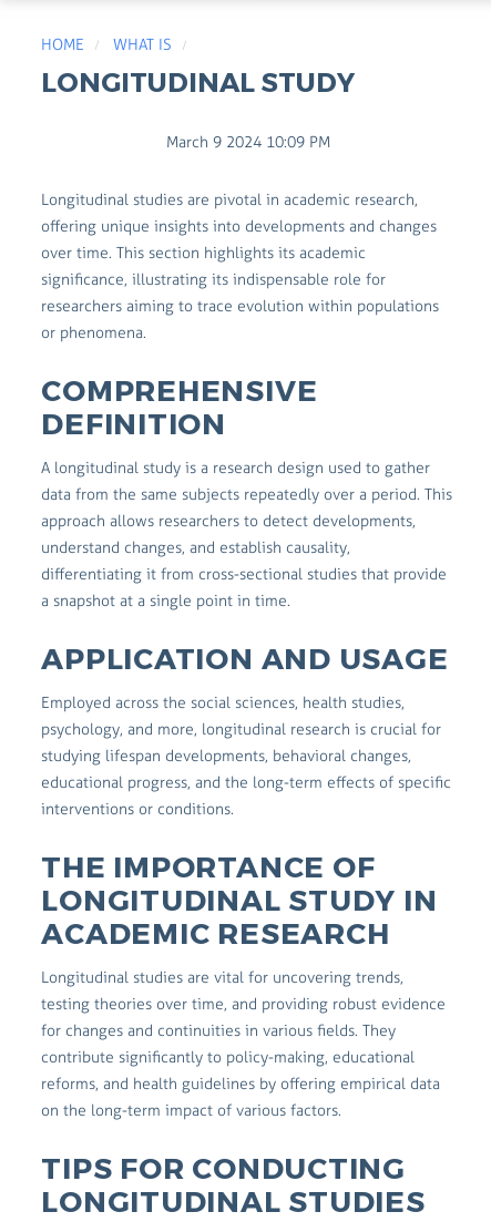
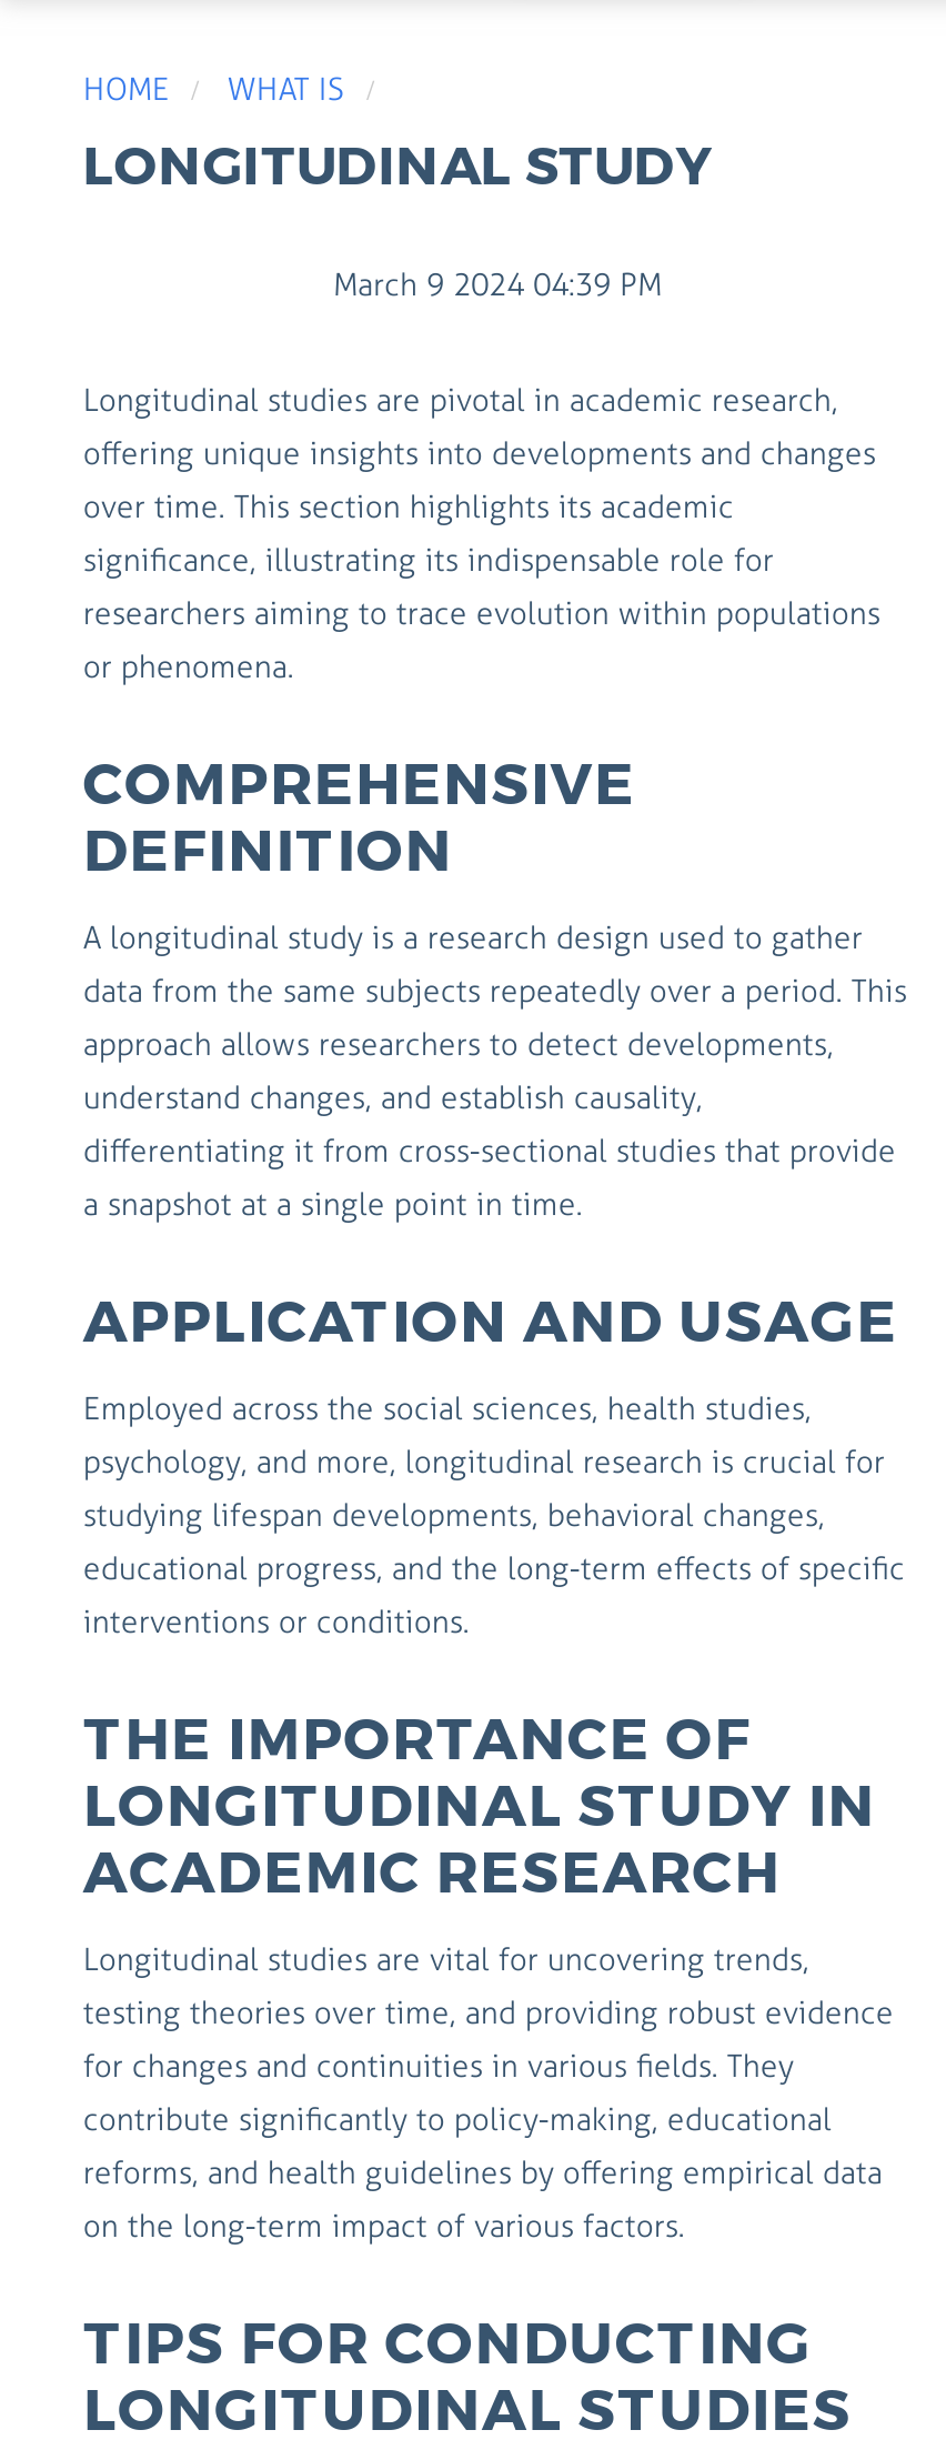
- March 9 2024 10:09 PM
+ March 9 2024 04:39 PM
